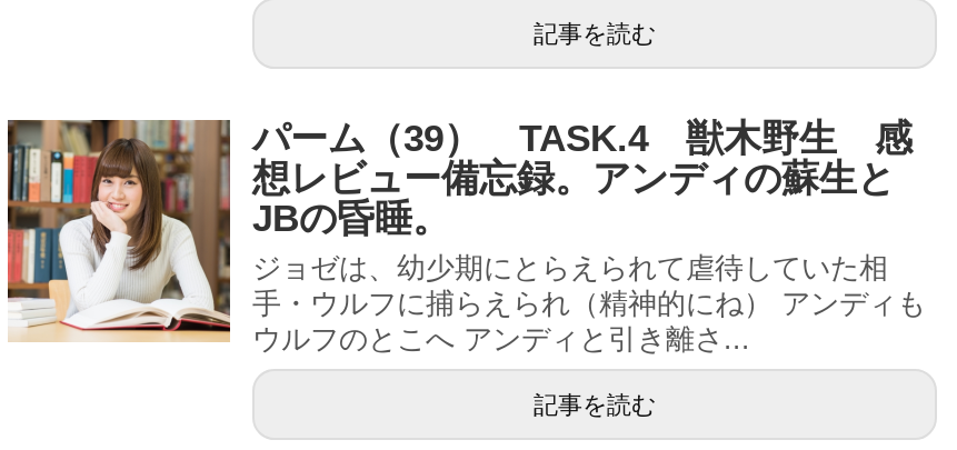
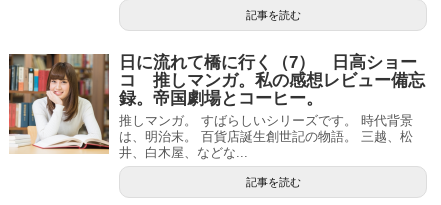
- パーム（39） TASK.4 獣木野生 感
- 想レビュー備忘録。アンディの蘇生と
- JBの昏睡。
- ジョゼは、幼少期にとらえられて虐待していた相
- 手・ウルフに捕らえられ（精神的にね） アンディも
- ウルフのとこへ アンディと引き離さ...
+ 日に流れて橋に行く（7） 日高ショー
+ コ 推しマンガ。私の感想レビュー備忘
+ 録。帝国劇場とコーヒー。
+ 推しマンガ。 すばらしいシリーズです。 時代背景
+ は、明治末。 百貨店誕生創世記の物語。 三越、松
+ 井、白木屋、などな...
